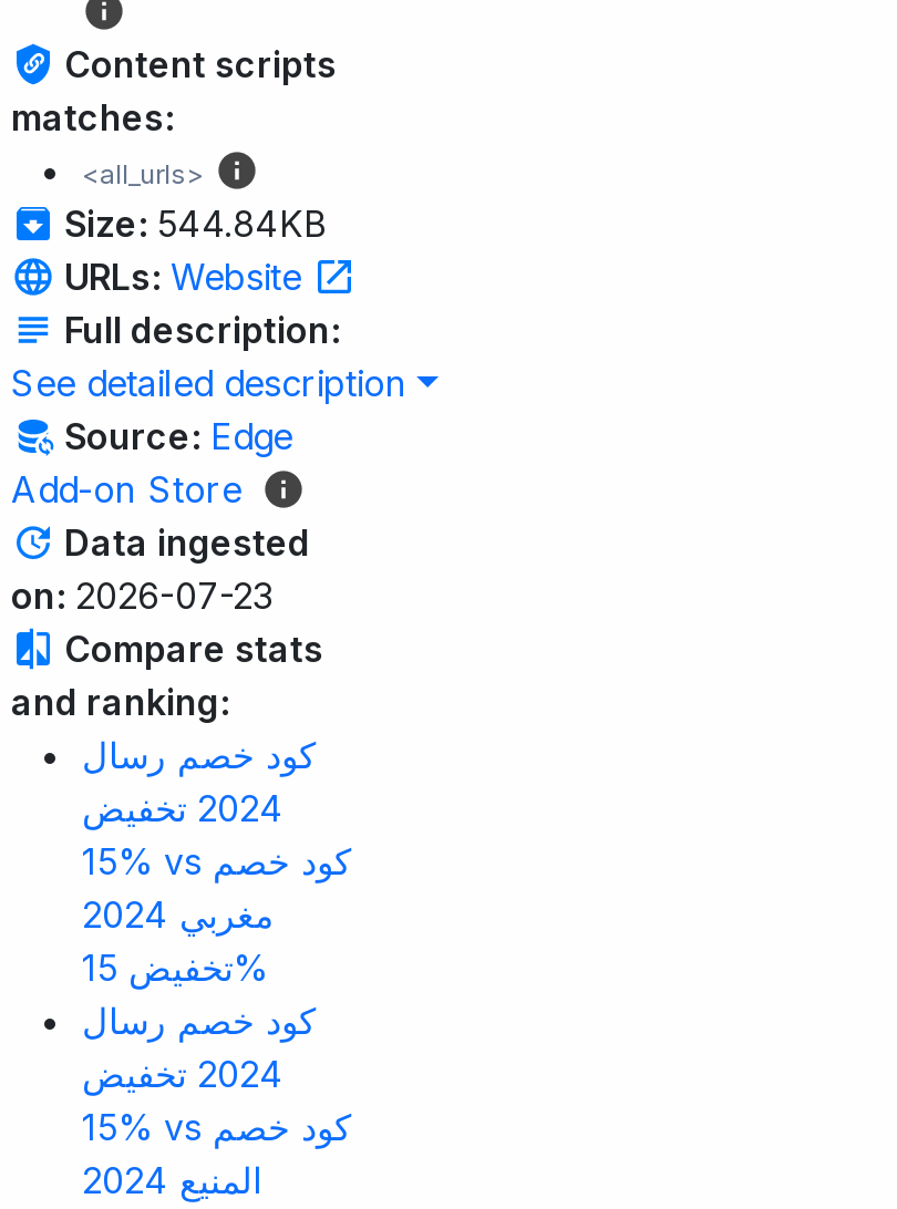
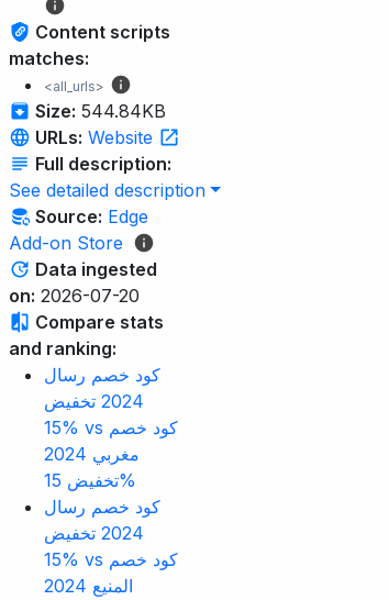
- on: 2026-07-23
+ on: 2026-07-20
